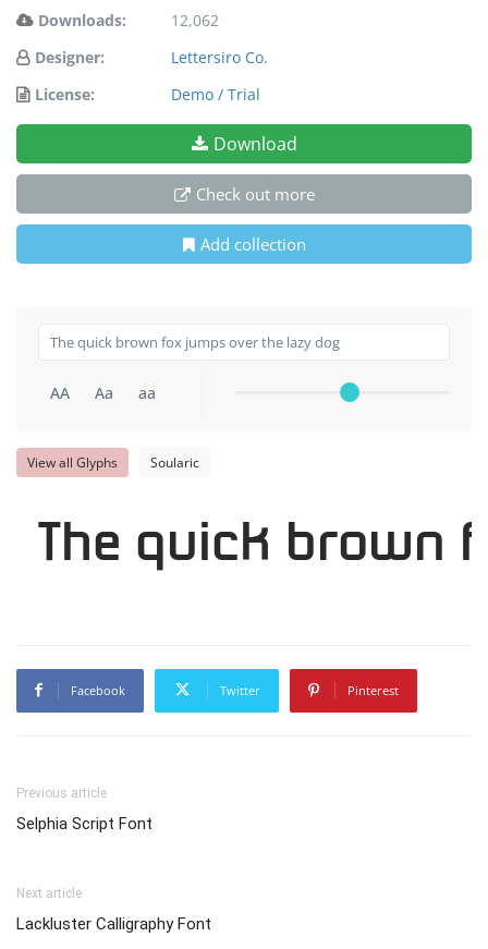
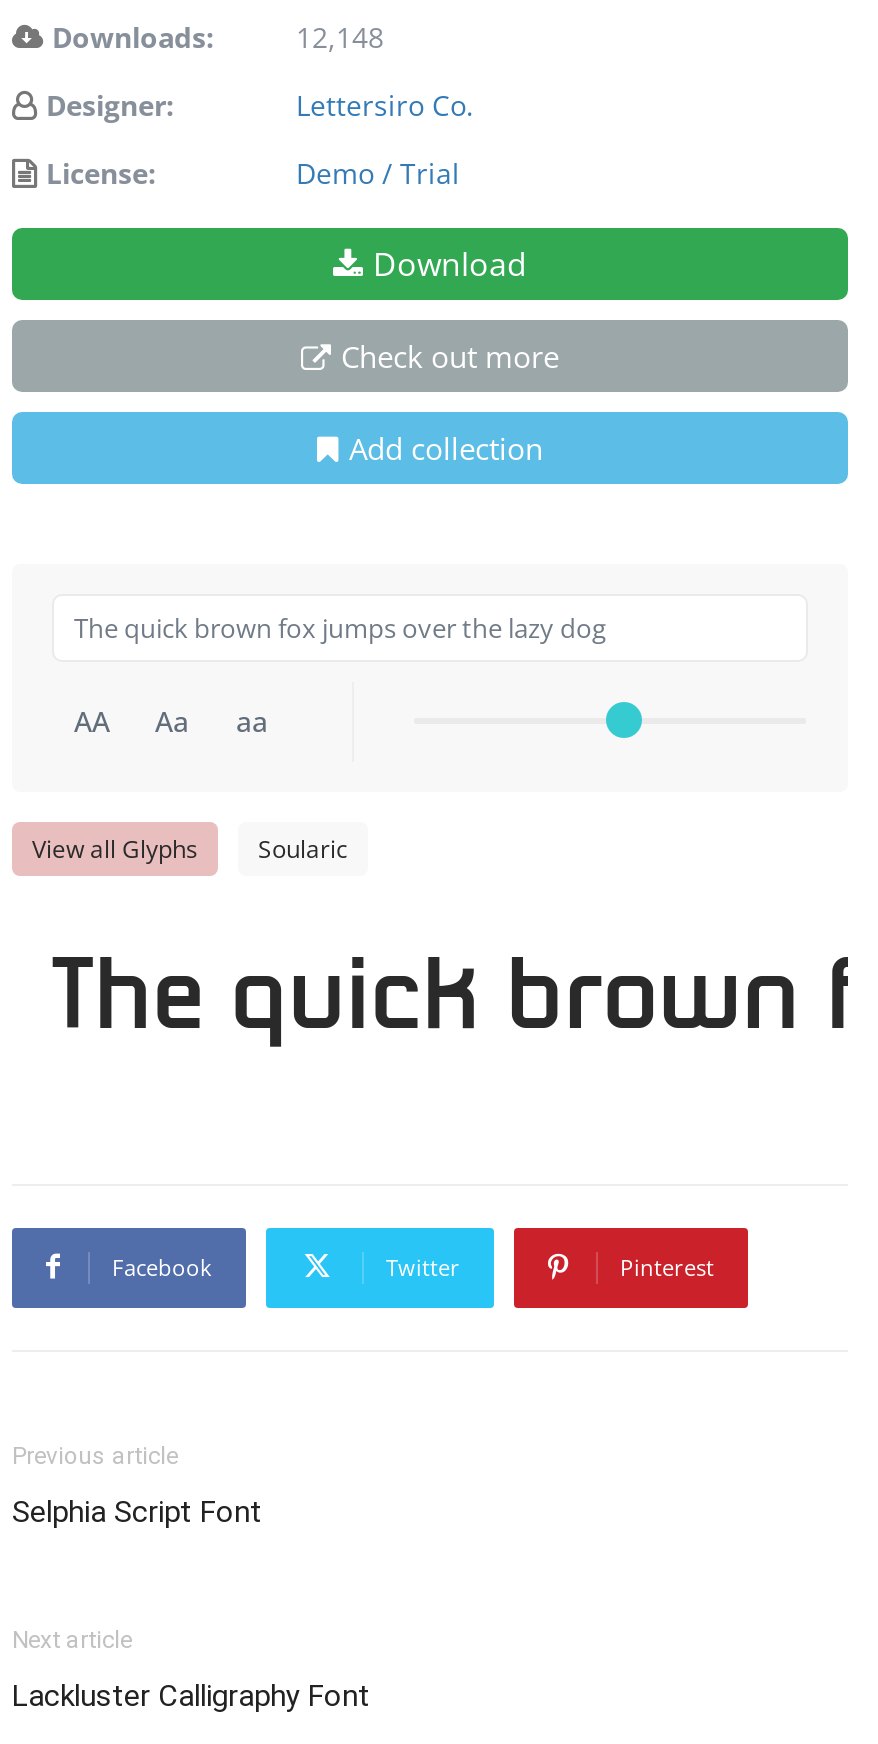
- 12,062
+ 12,148
